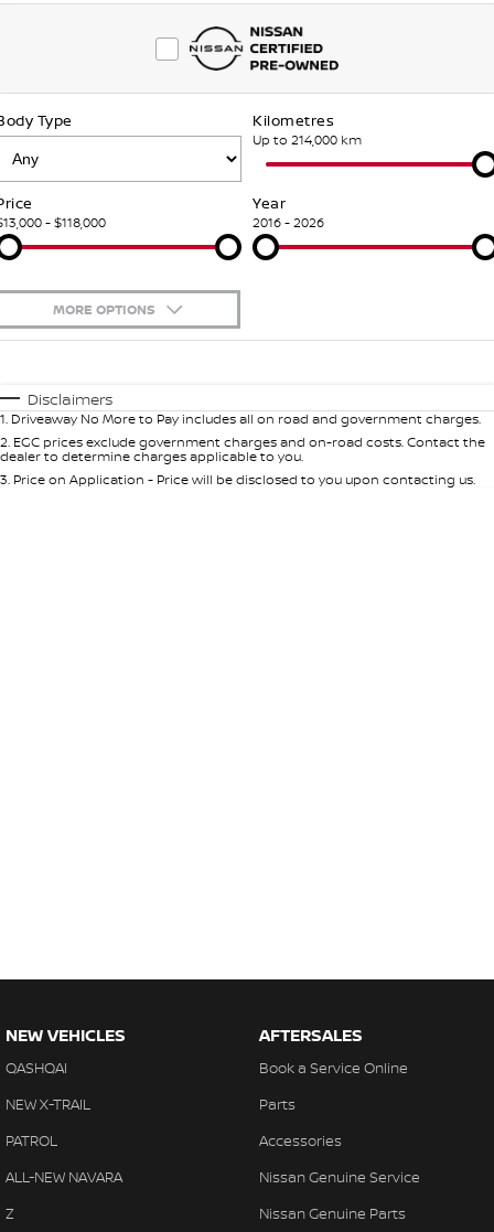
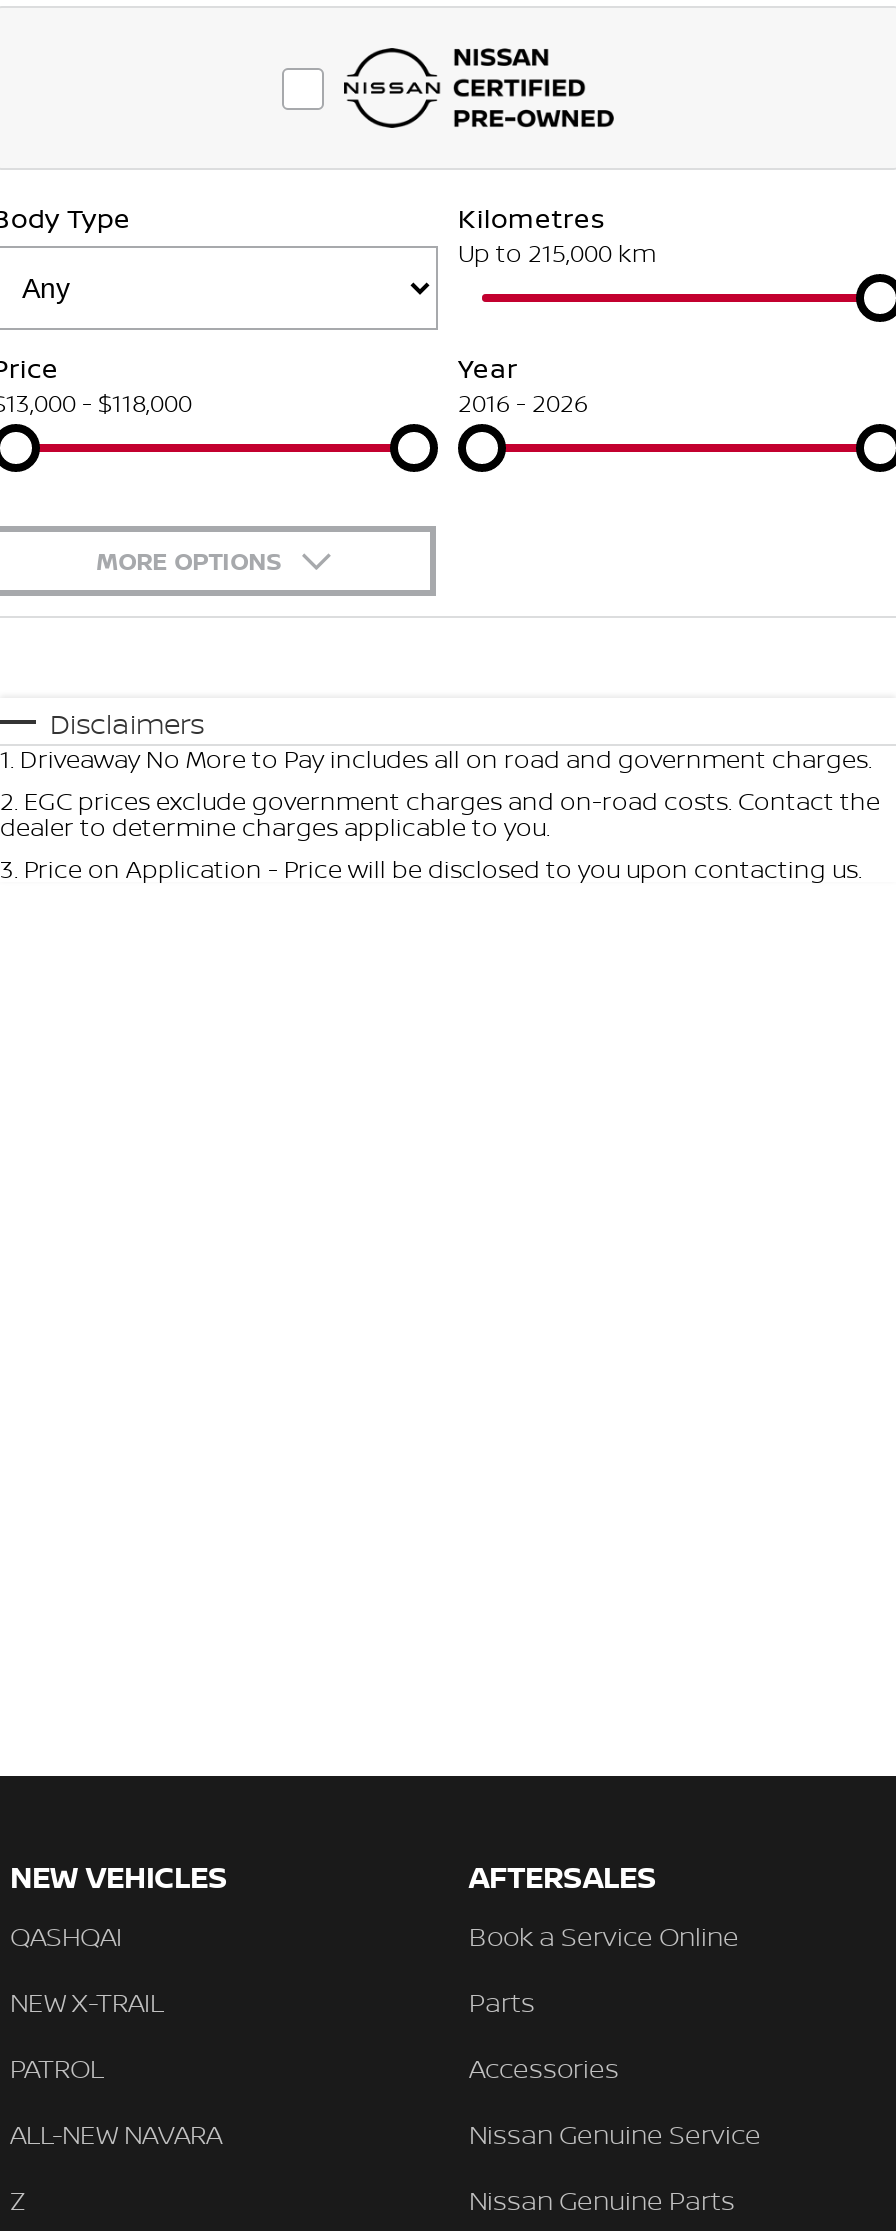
- Up to 214,000 km
+ Up to 215,000 km
